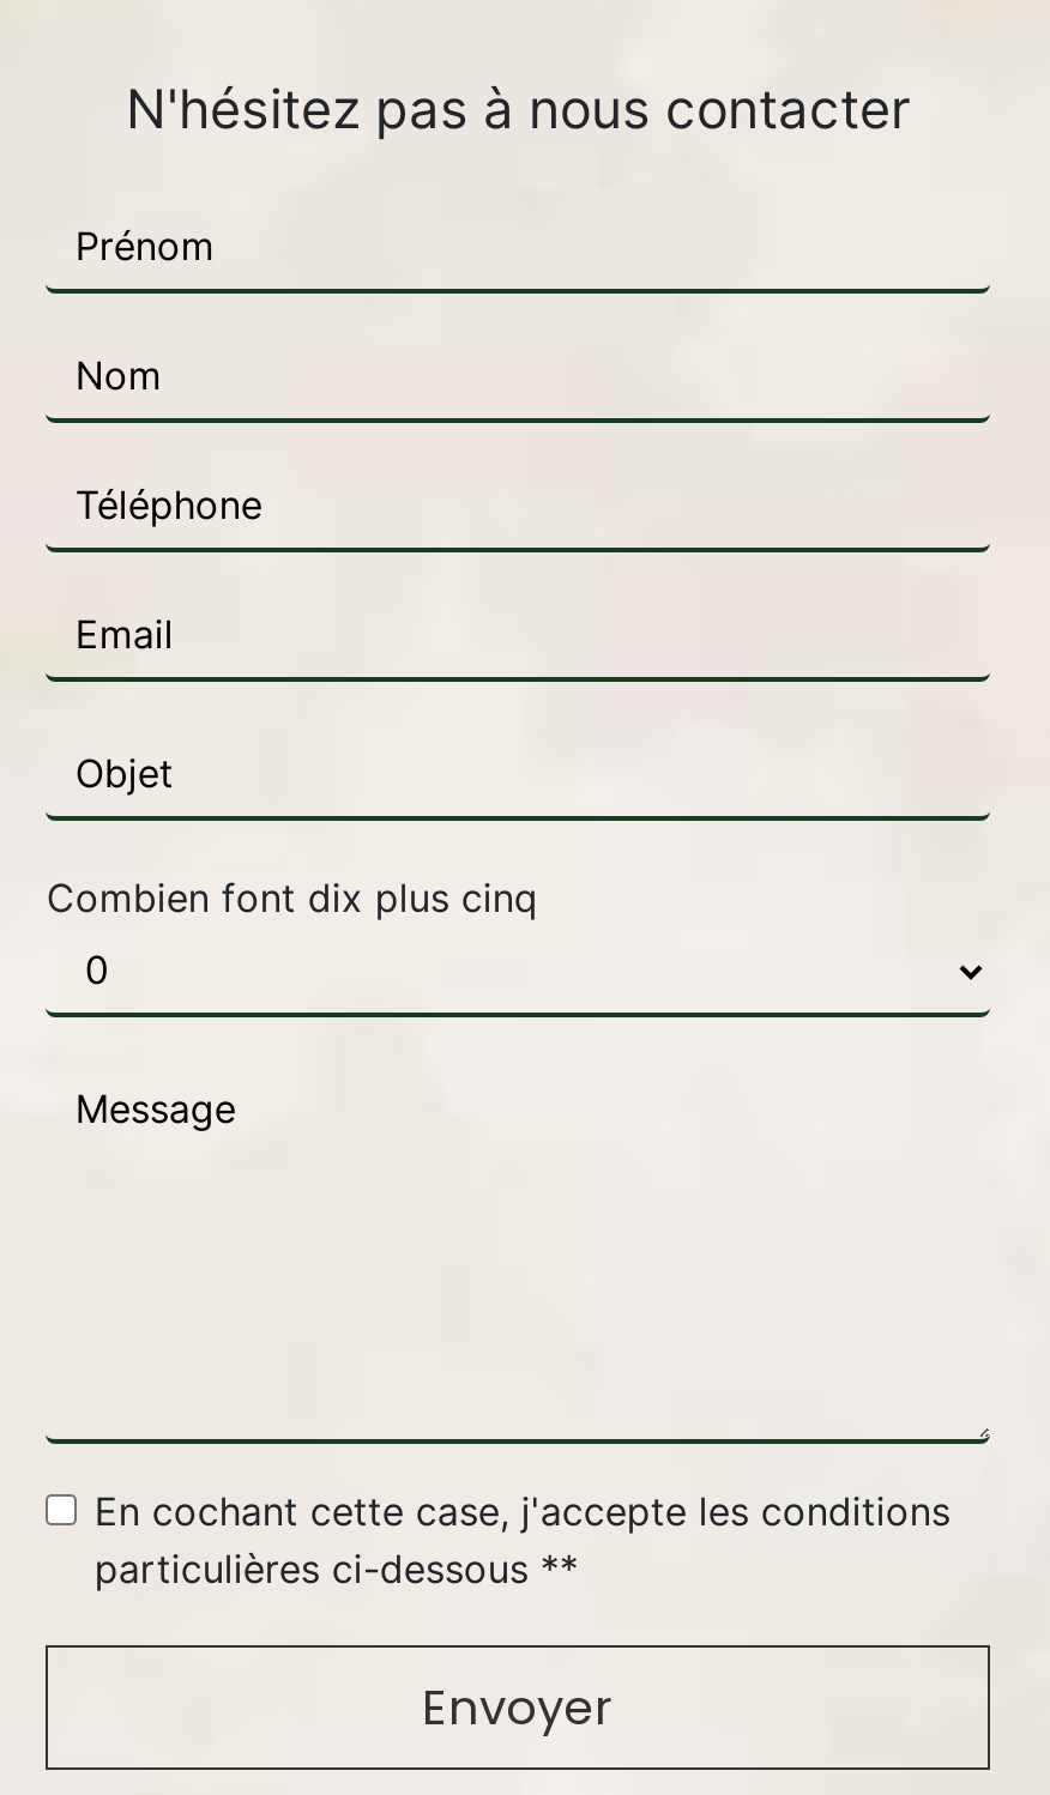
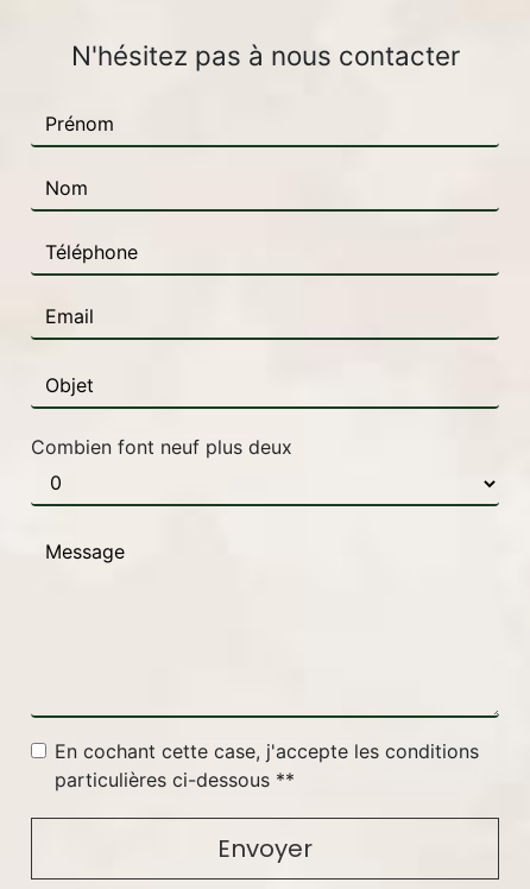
- Combien font dix plus cinq
+ Combien font neuf plus deux
